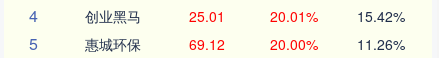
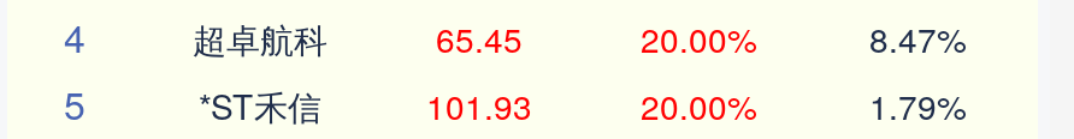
- 创业黑马
- 25.01
- 20.01%
- 15.42%
+ 超卓航科
+ 65.45
+ 20.00%
+ 8.47%

- 惠城环保
- 69.12
+ *ST禾信
+ 101.93

- 11.26%
+ 1.79%
